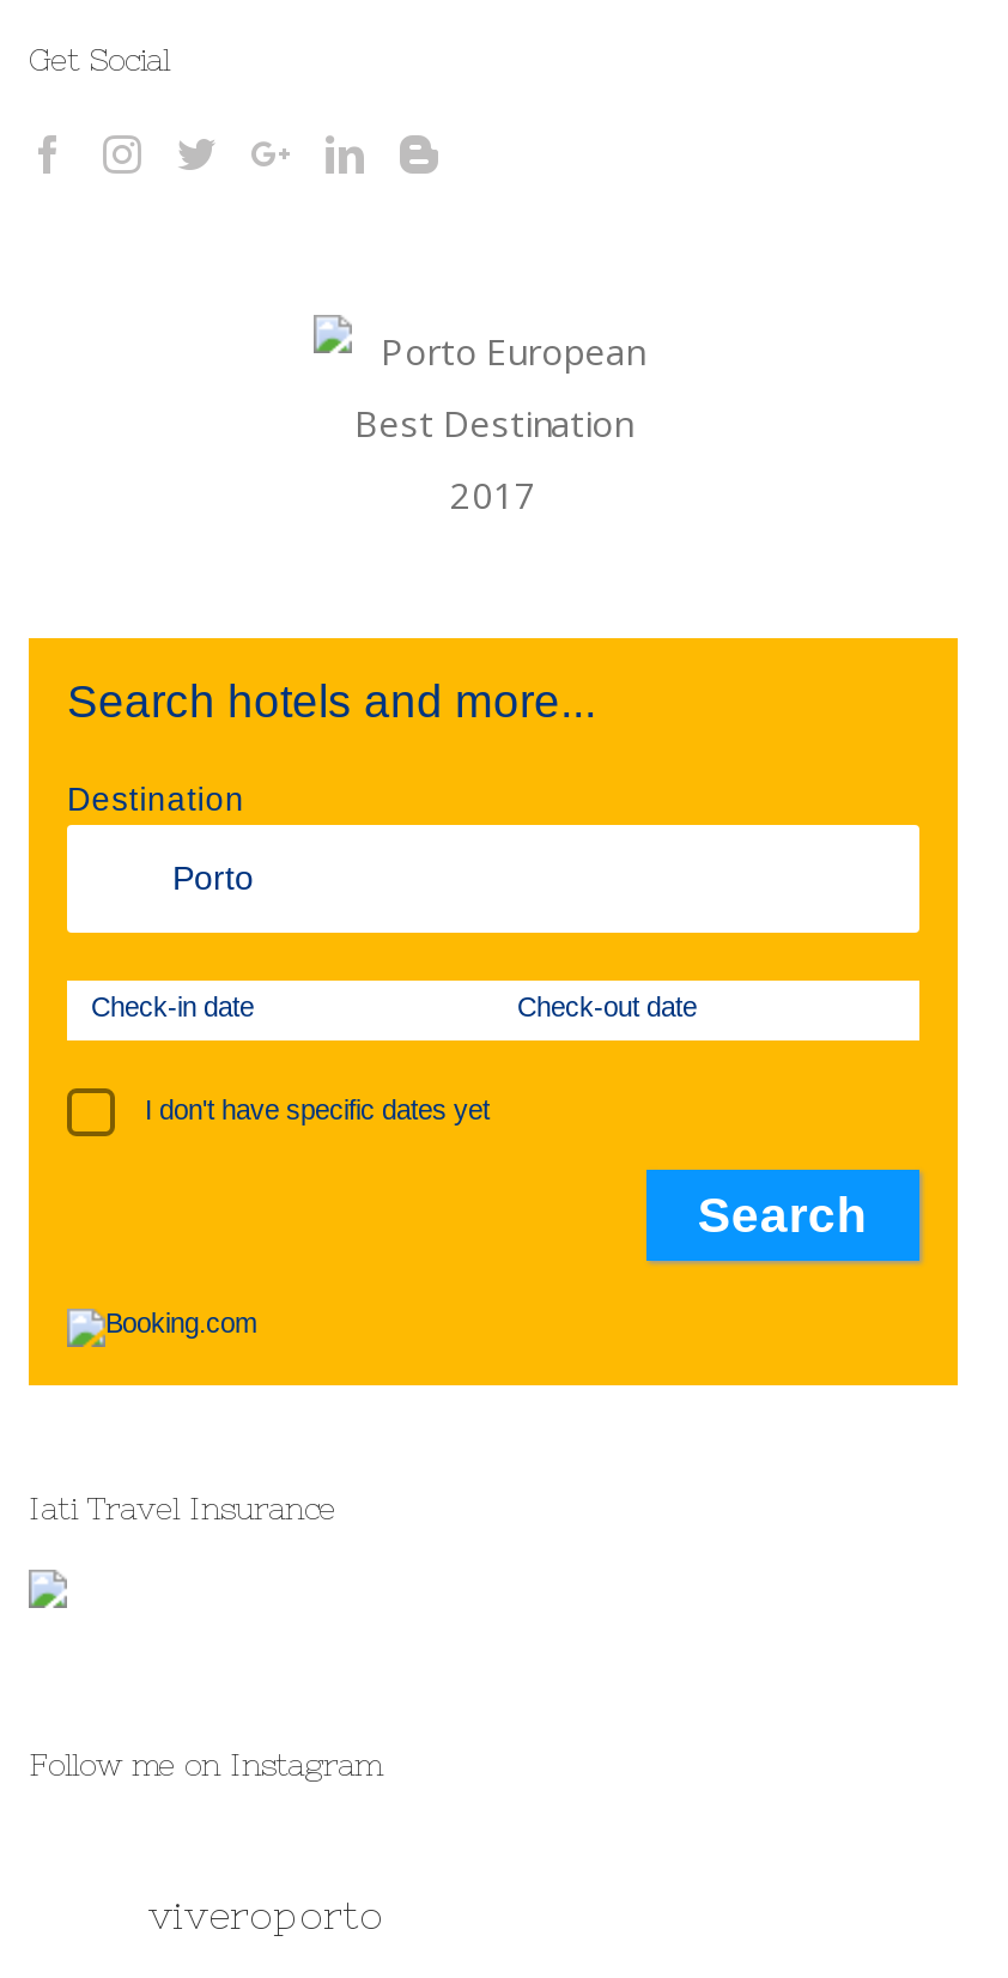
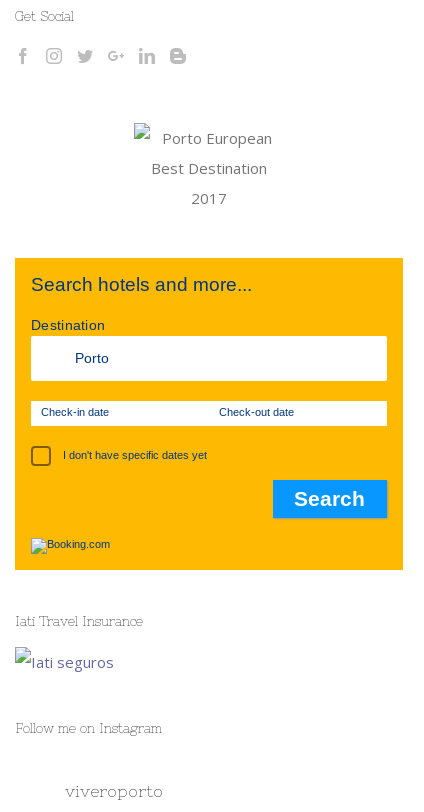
+ Iati seguros
